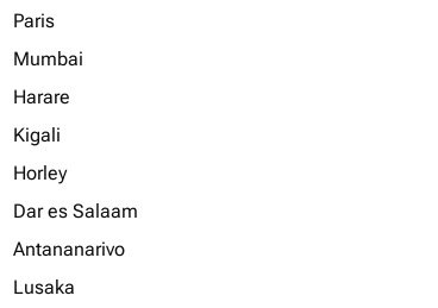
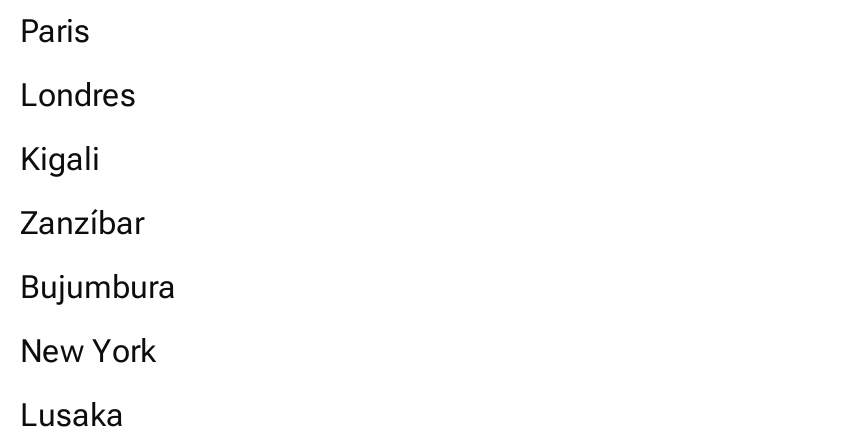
- Mumbai
- Harare
+ Londres

- Horley
+ Zanzíbar

- Dar es Salaam
+ Bujumbura

- Antananarivo
+ New York
